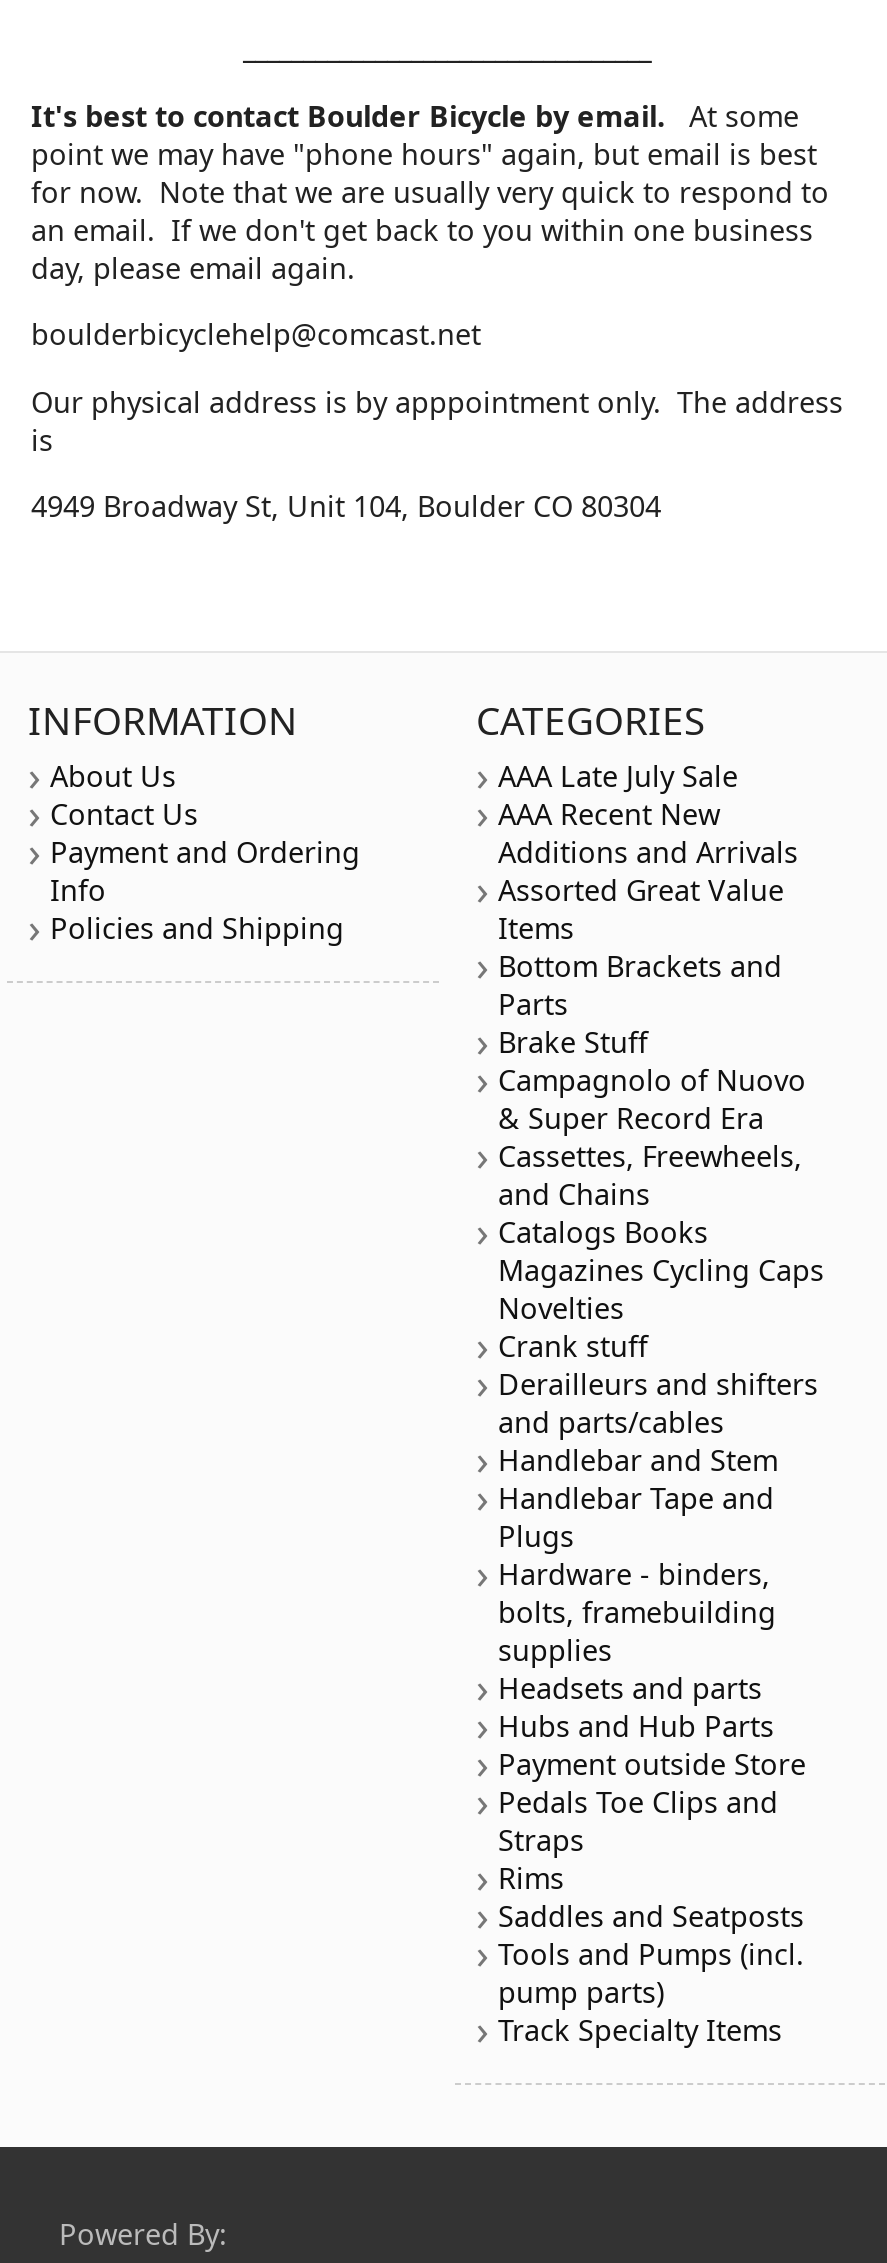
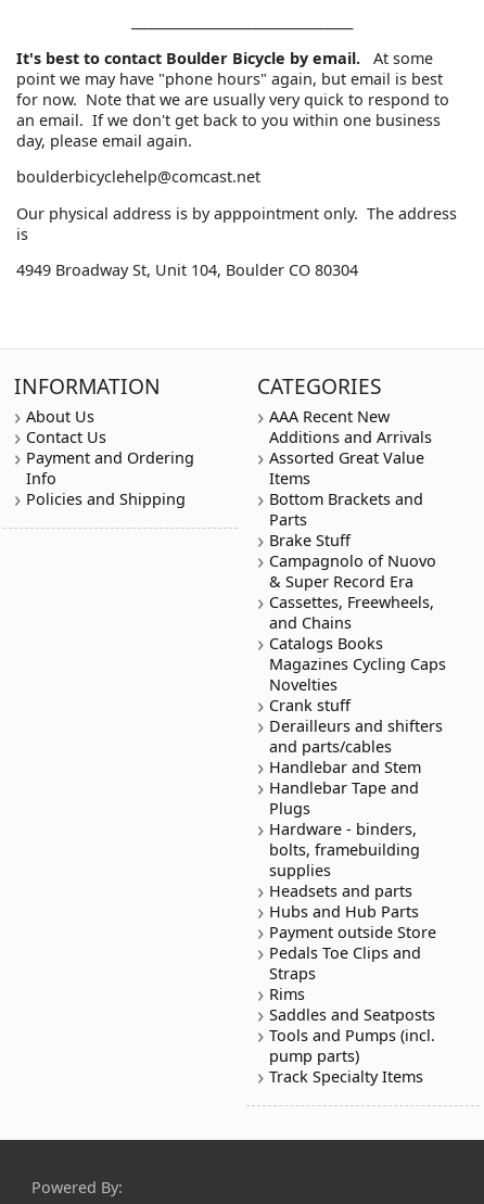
- AAA Late July Sale
